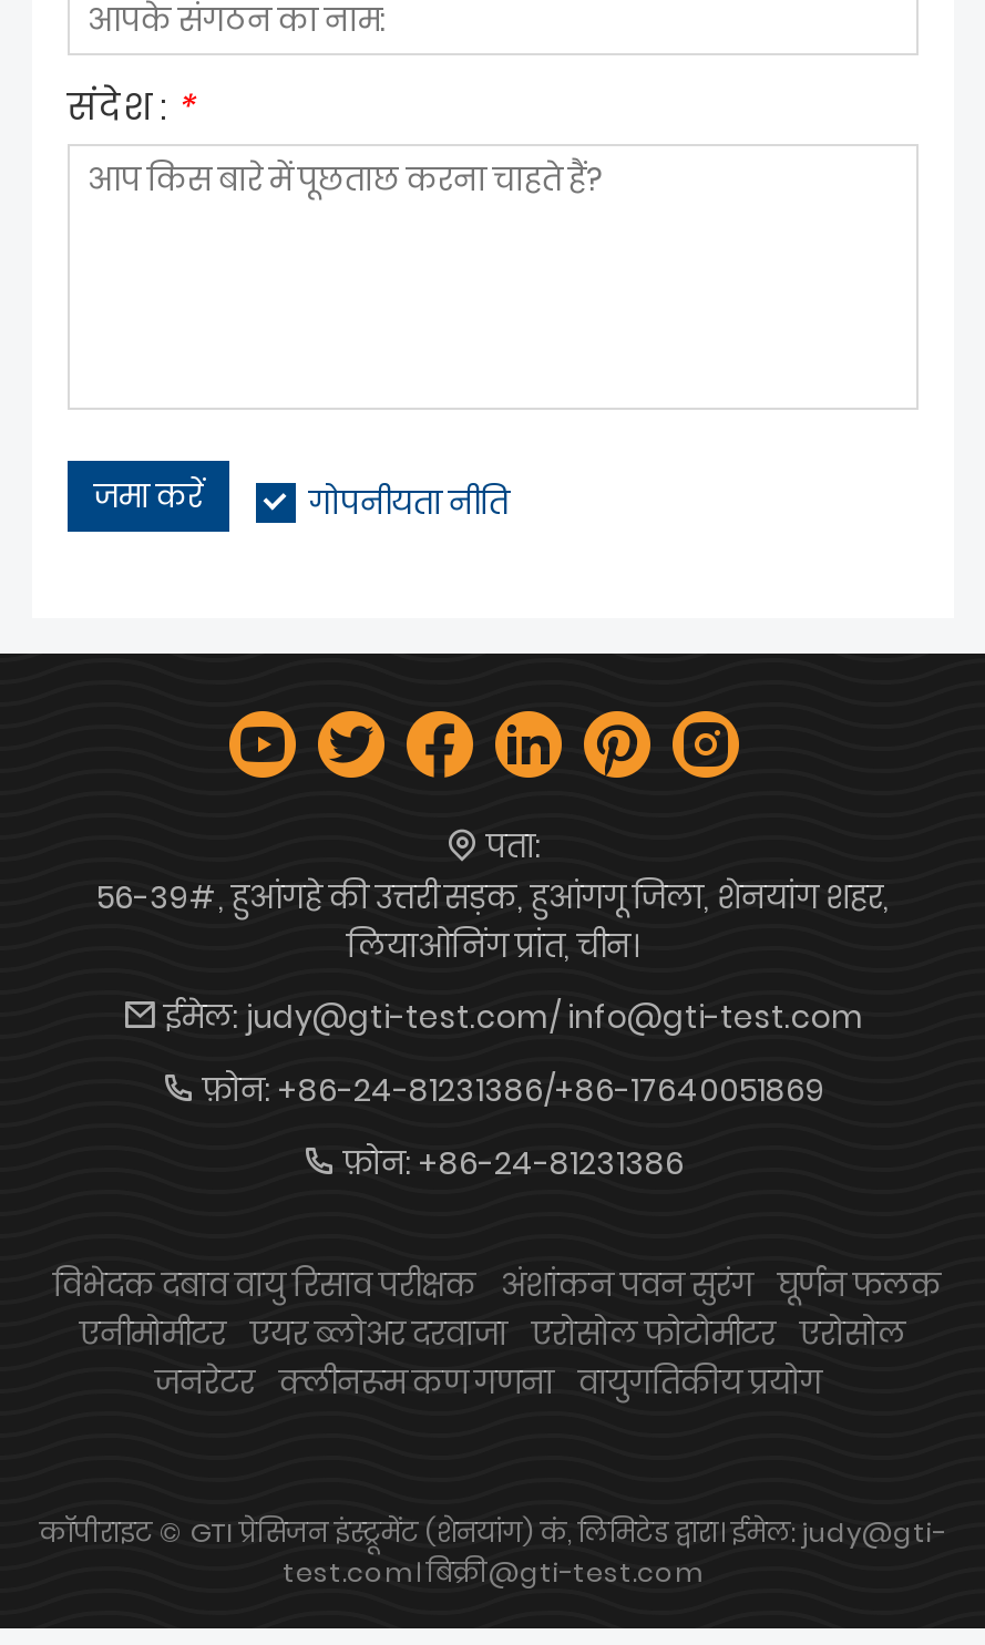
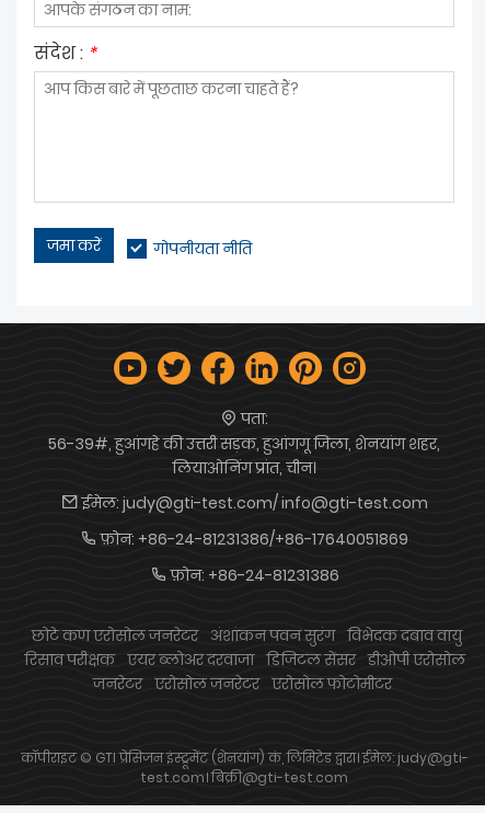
- विभेदक दबाव वायु रिसाव परीक्षक अंशांकन पवन सुरंग घूर्णन फलक
- एनीमोमीटर एयर ब्लोअर दरवाजा एरोसोल फोटोमीटर एरोसोल
- जनरेटर क्लीनरूम कण गणना वायुगतिकीय प्रयोग
+ छोटे कण एरोसोल जनरेटर अंशांकन पवन सुरंग विभेदक दबाव वायु
+ रिसाव परीक्षक एयर ब्लोअर दरवाजा डिजिटल सेंसर डीओपी एरोसोल
+ जनरेटर एरोसोल जनरेटर एरोसोल फोटोमीटर
